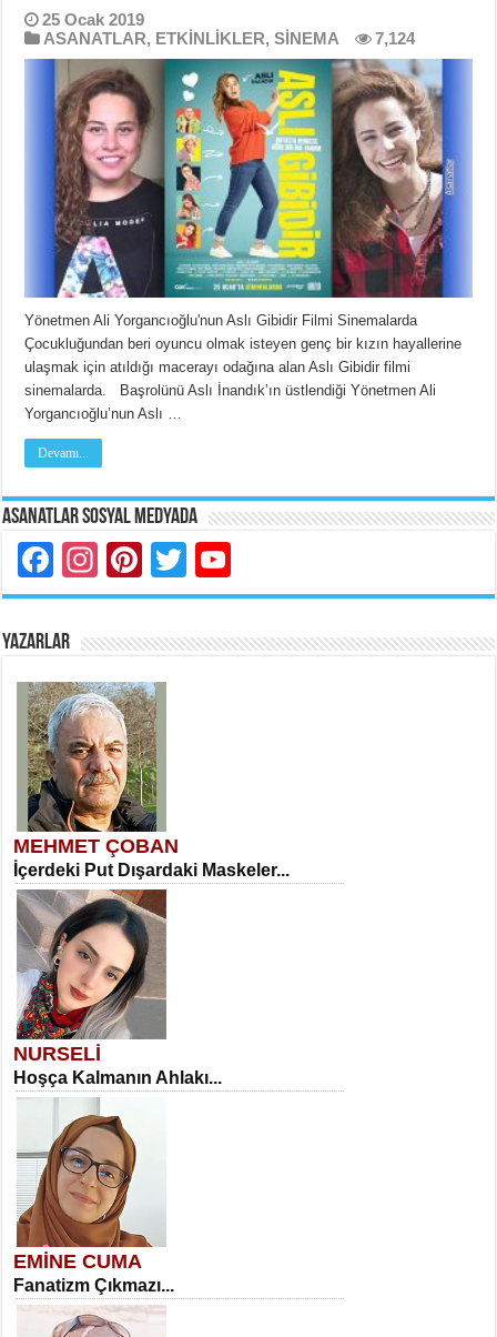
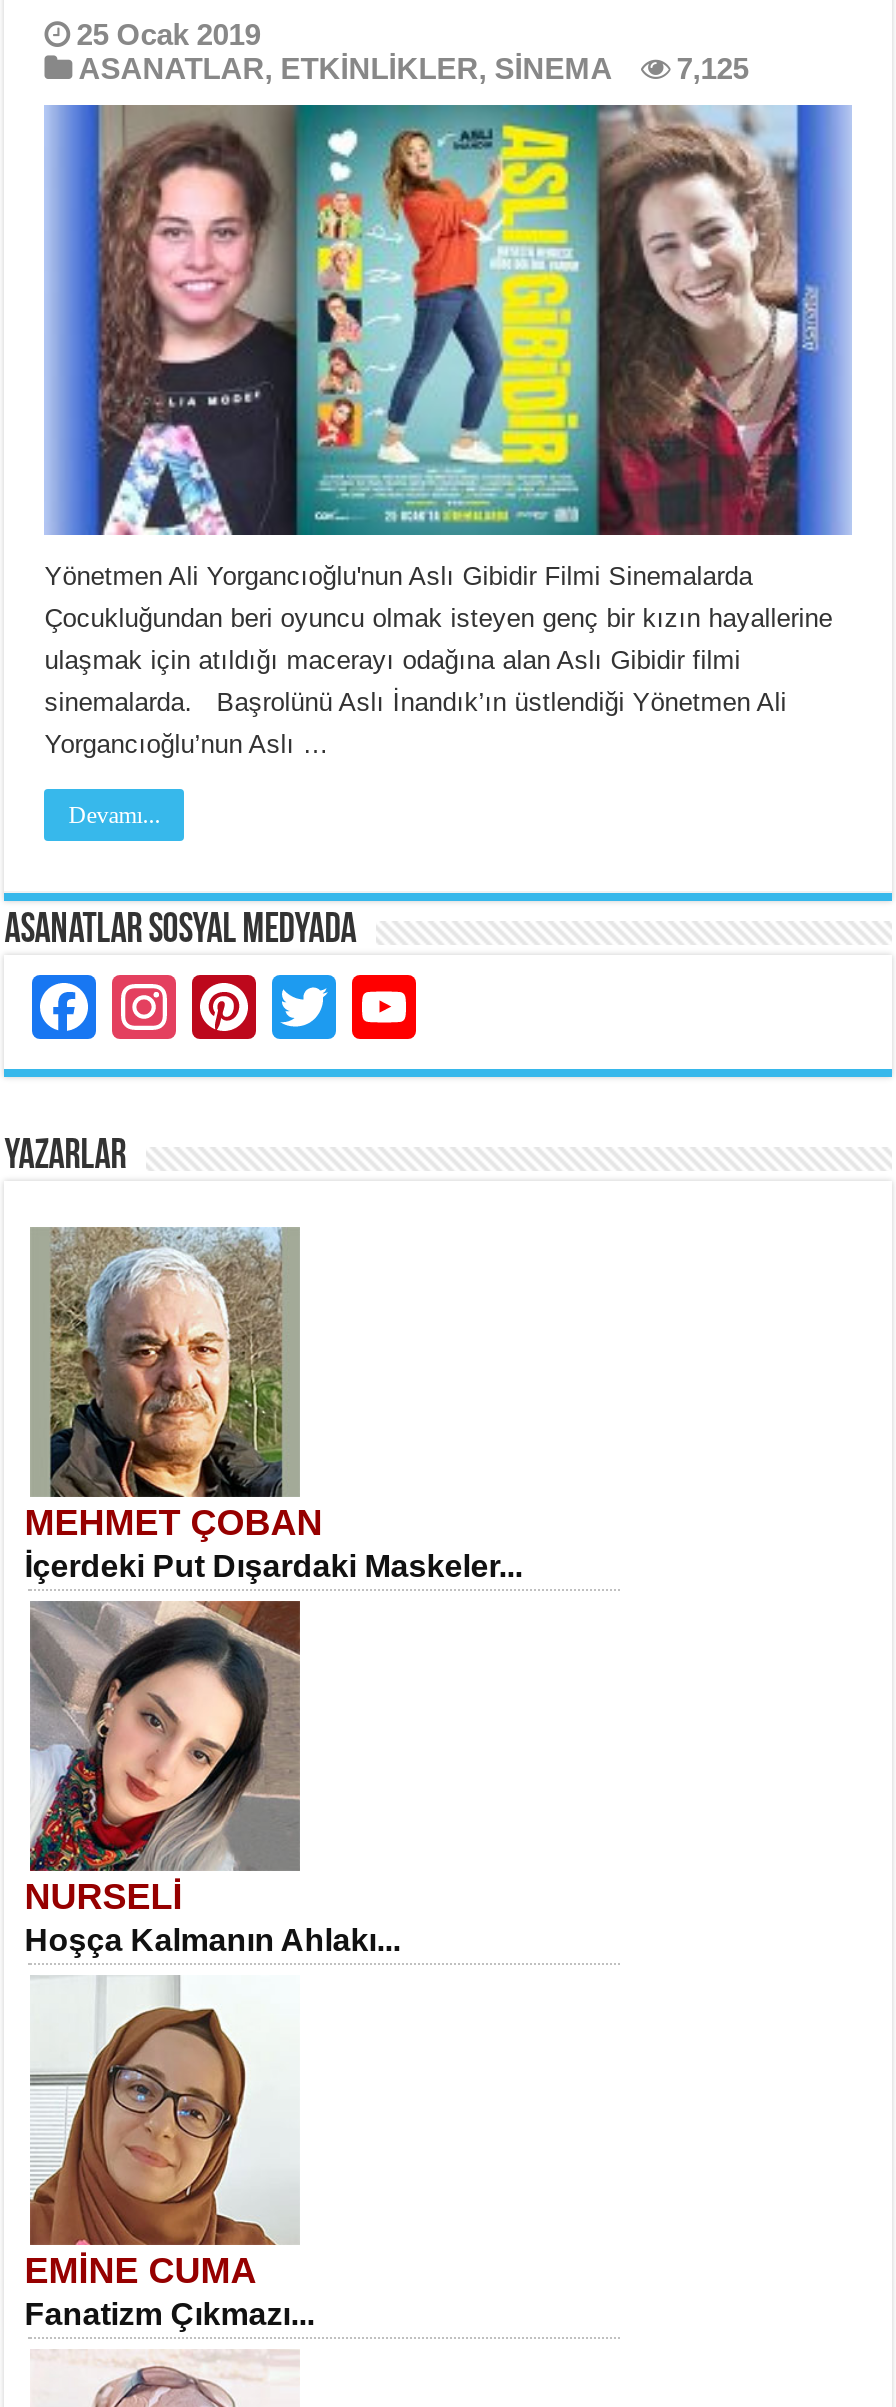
- ASANATLAR, ETKİNLİKLER, SİNEMA 7,124
+ ASANATLAR, ETKİNLİKLER, SİNEMA 7,125
